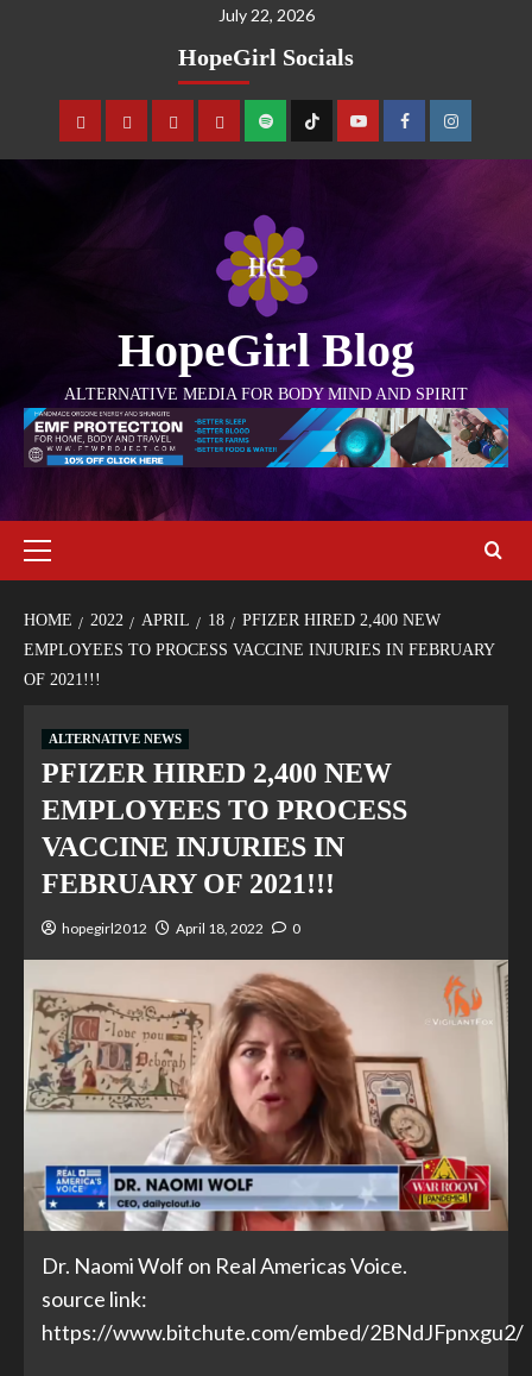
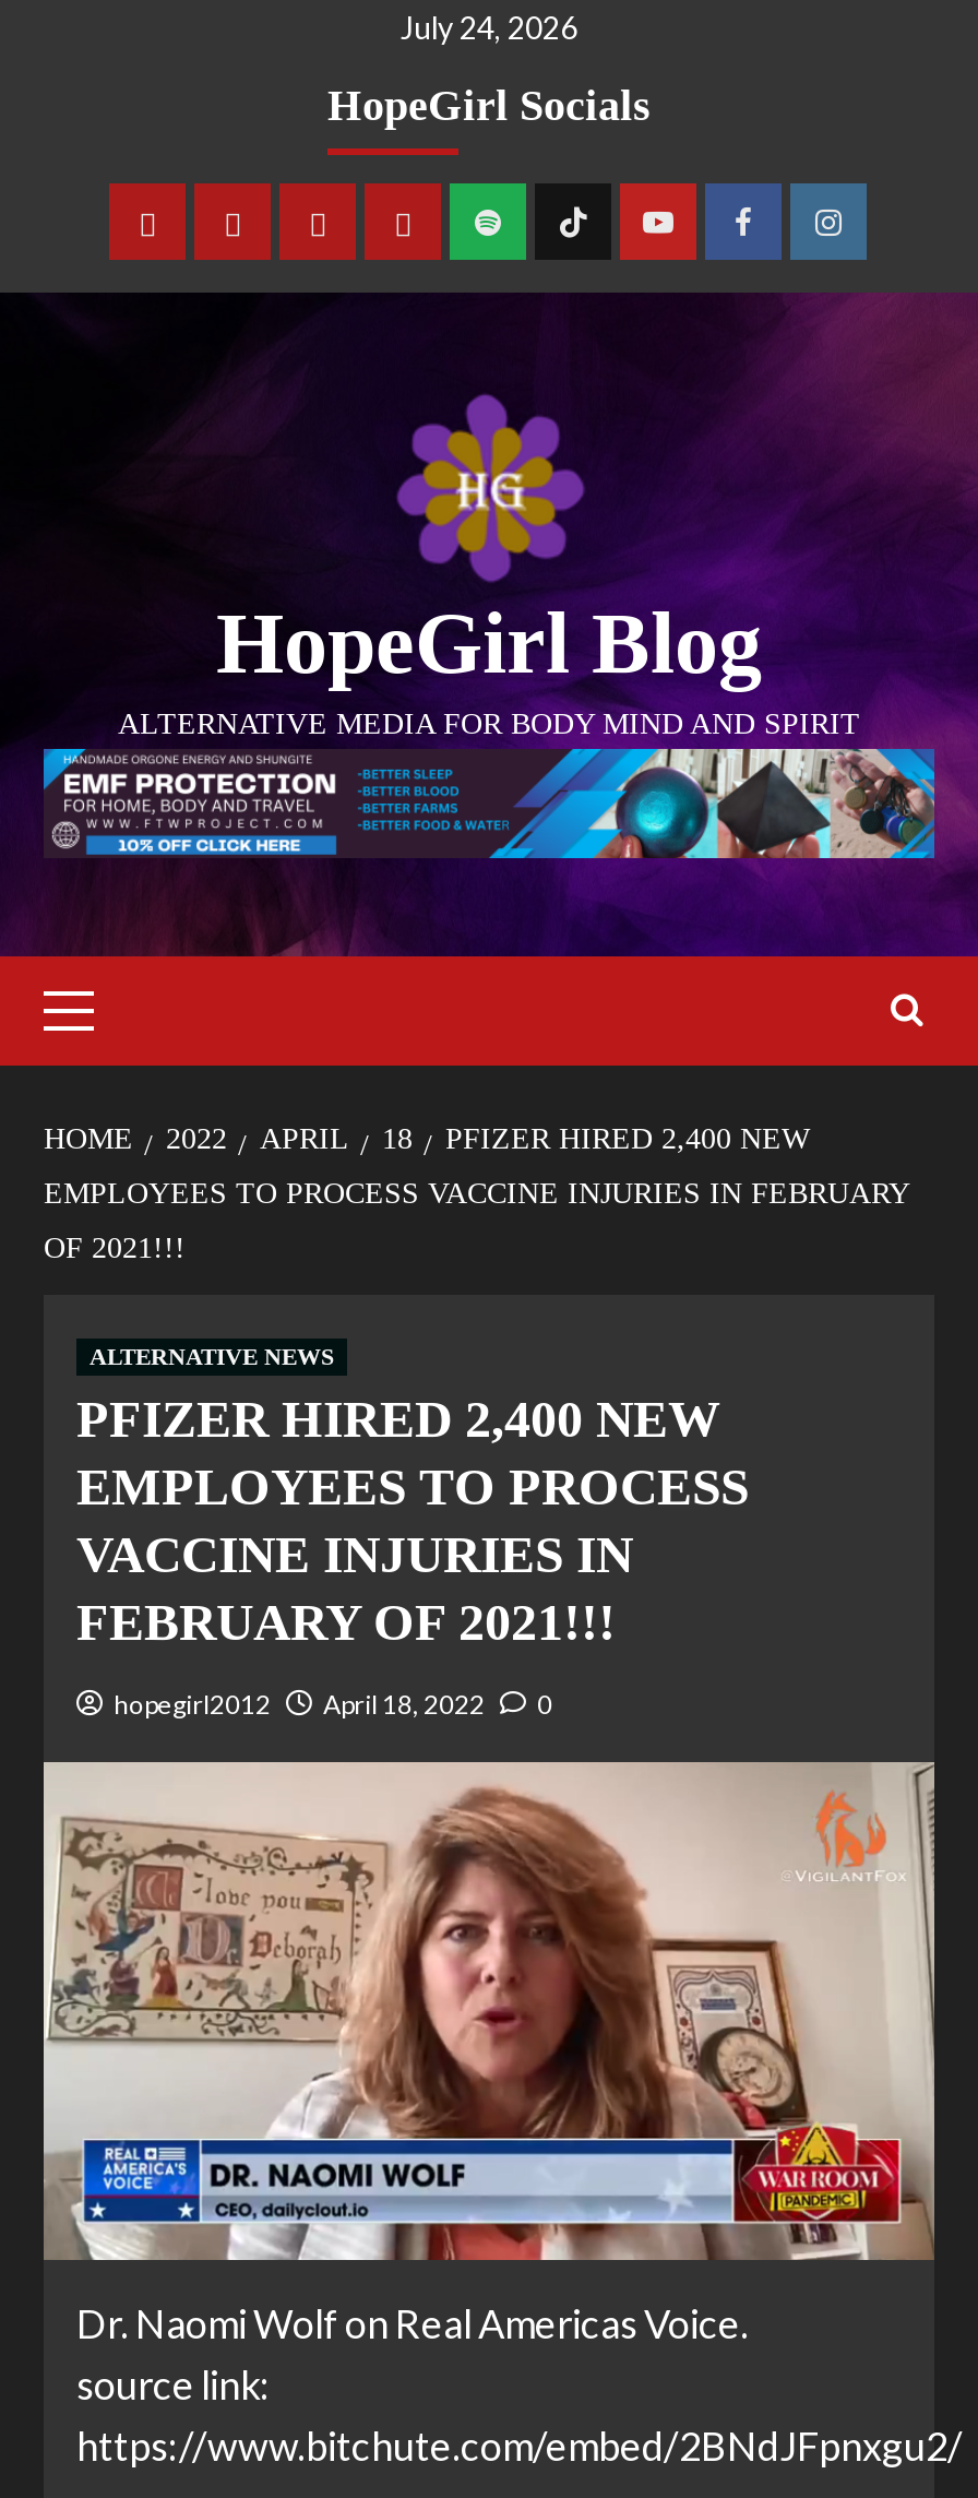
- July 22, 2026
+ July 24, 2026
